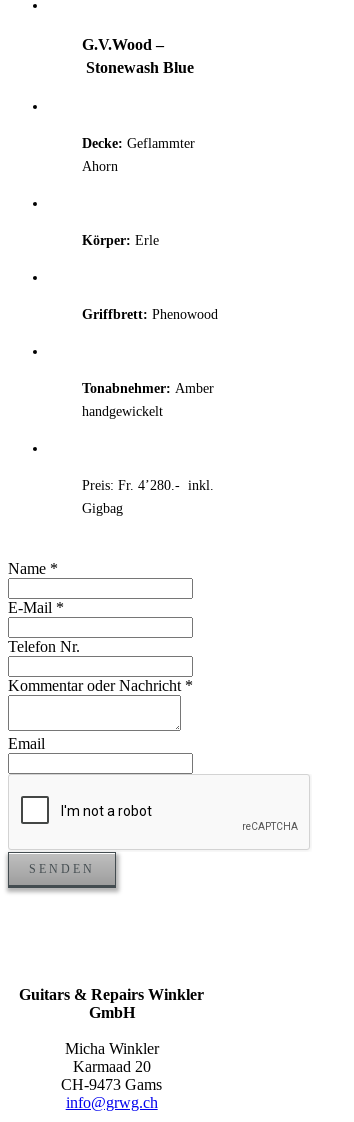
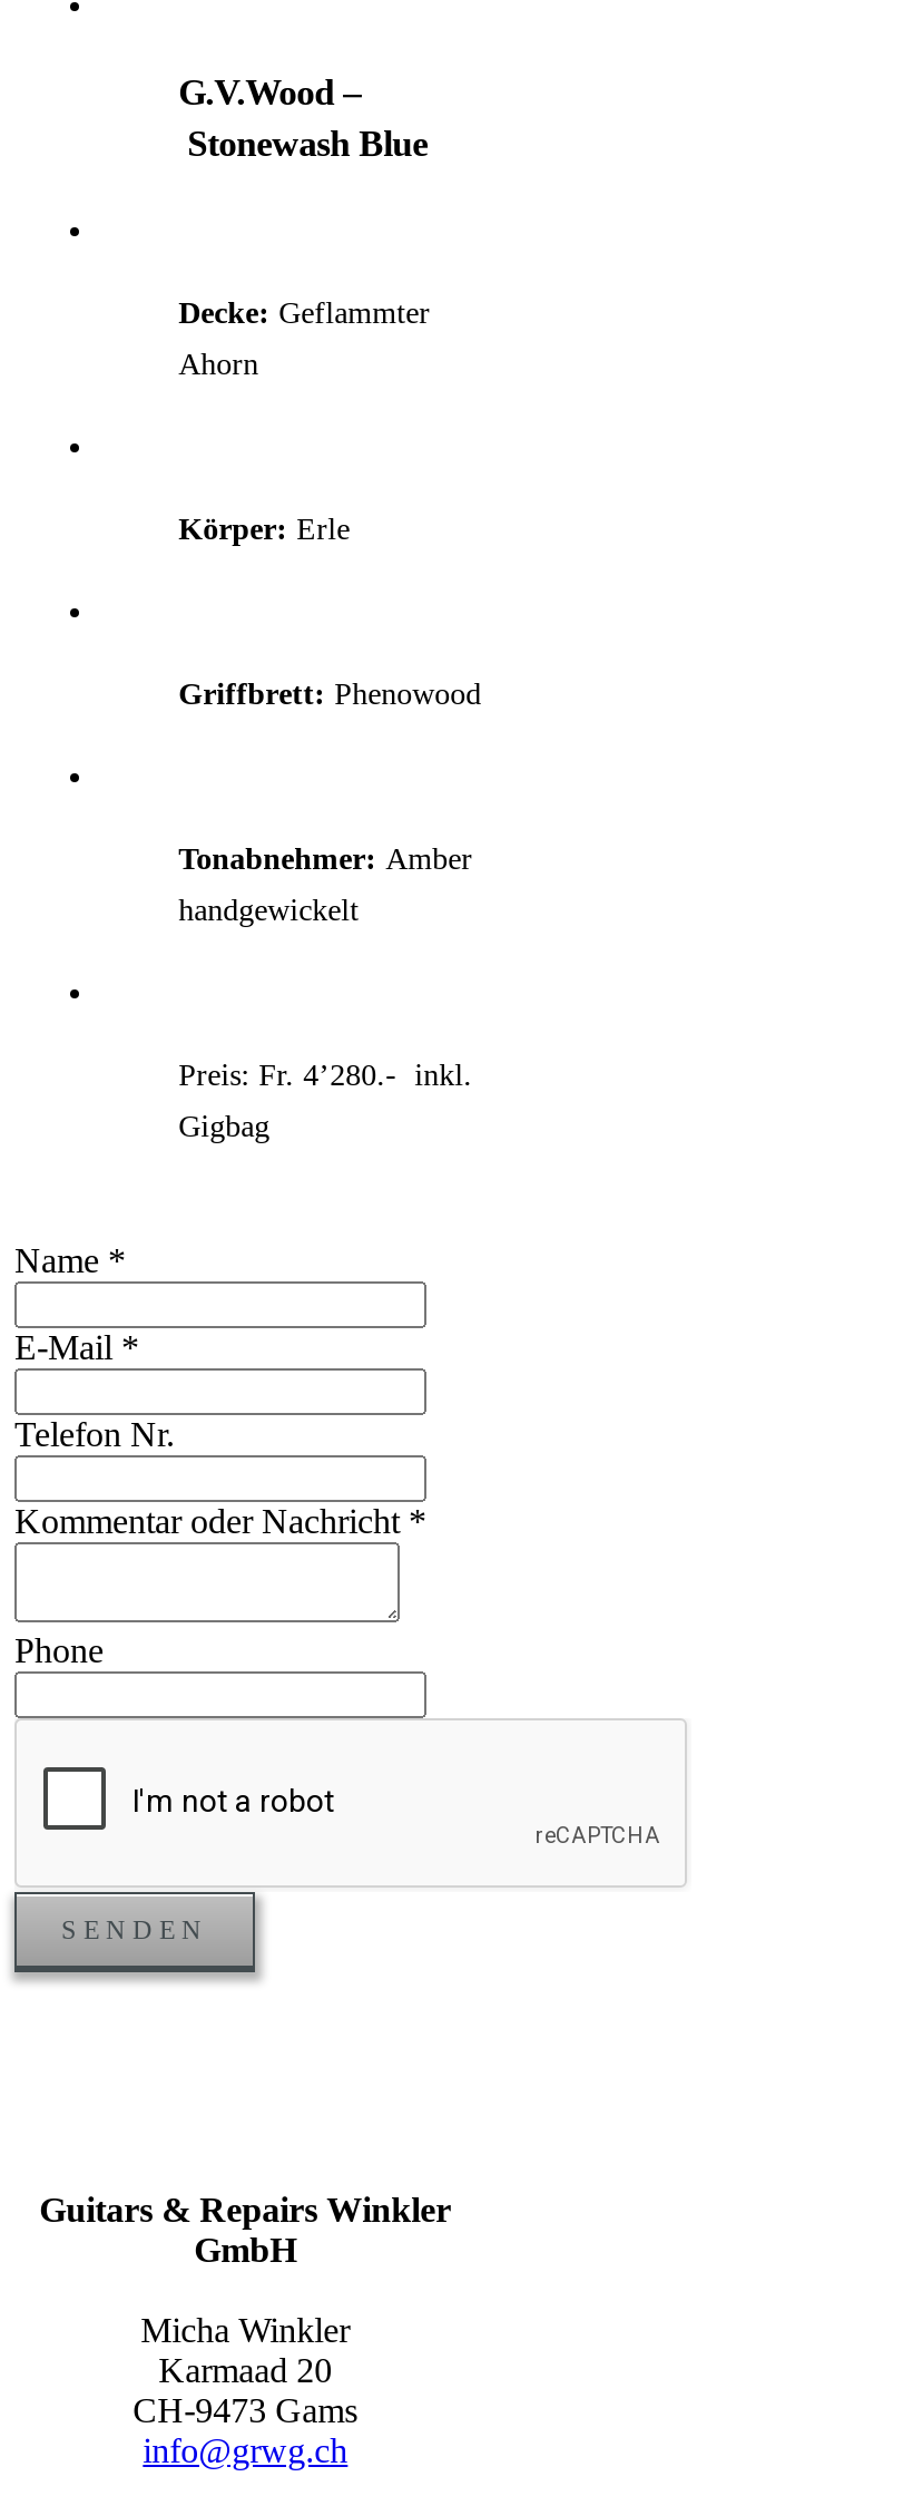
- Email
+ Phone
